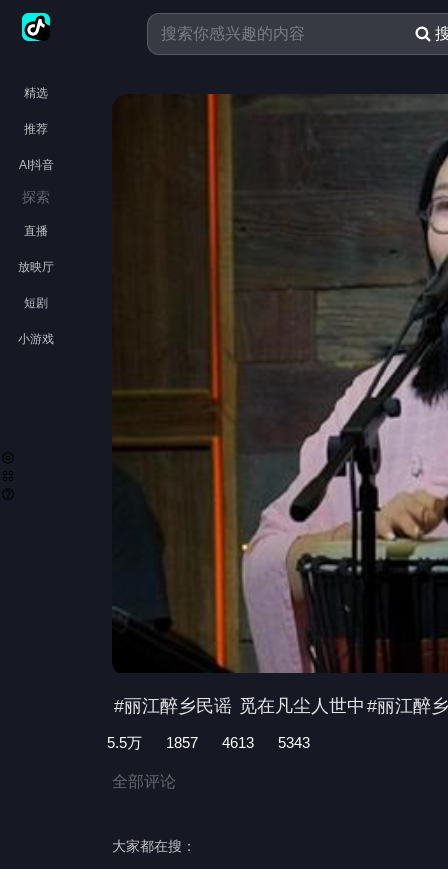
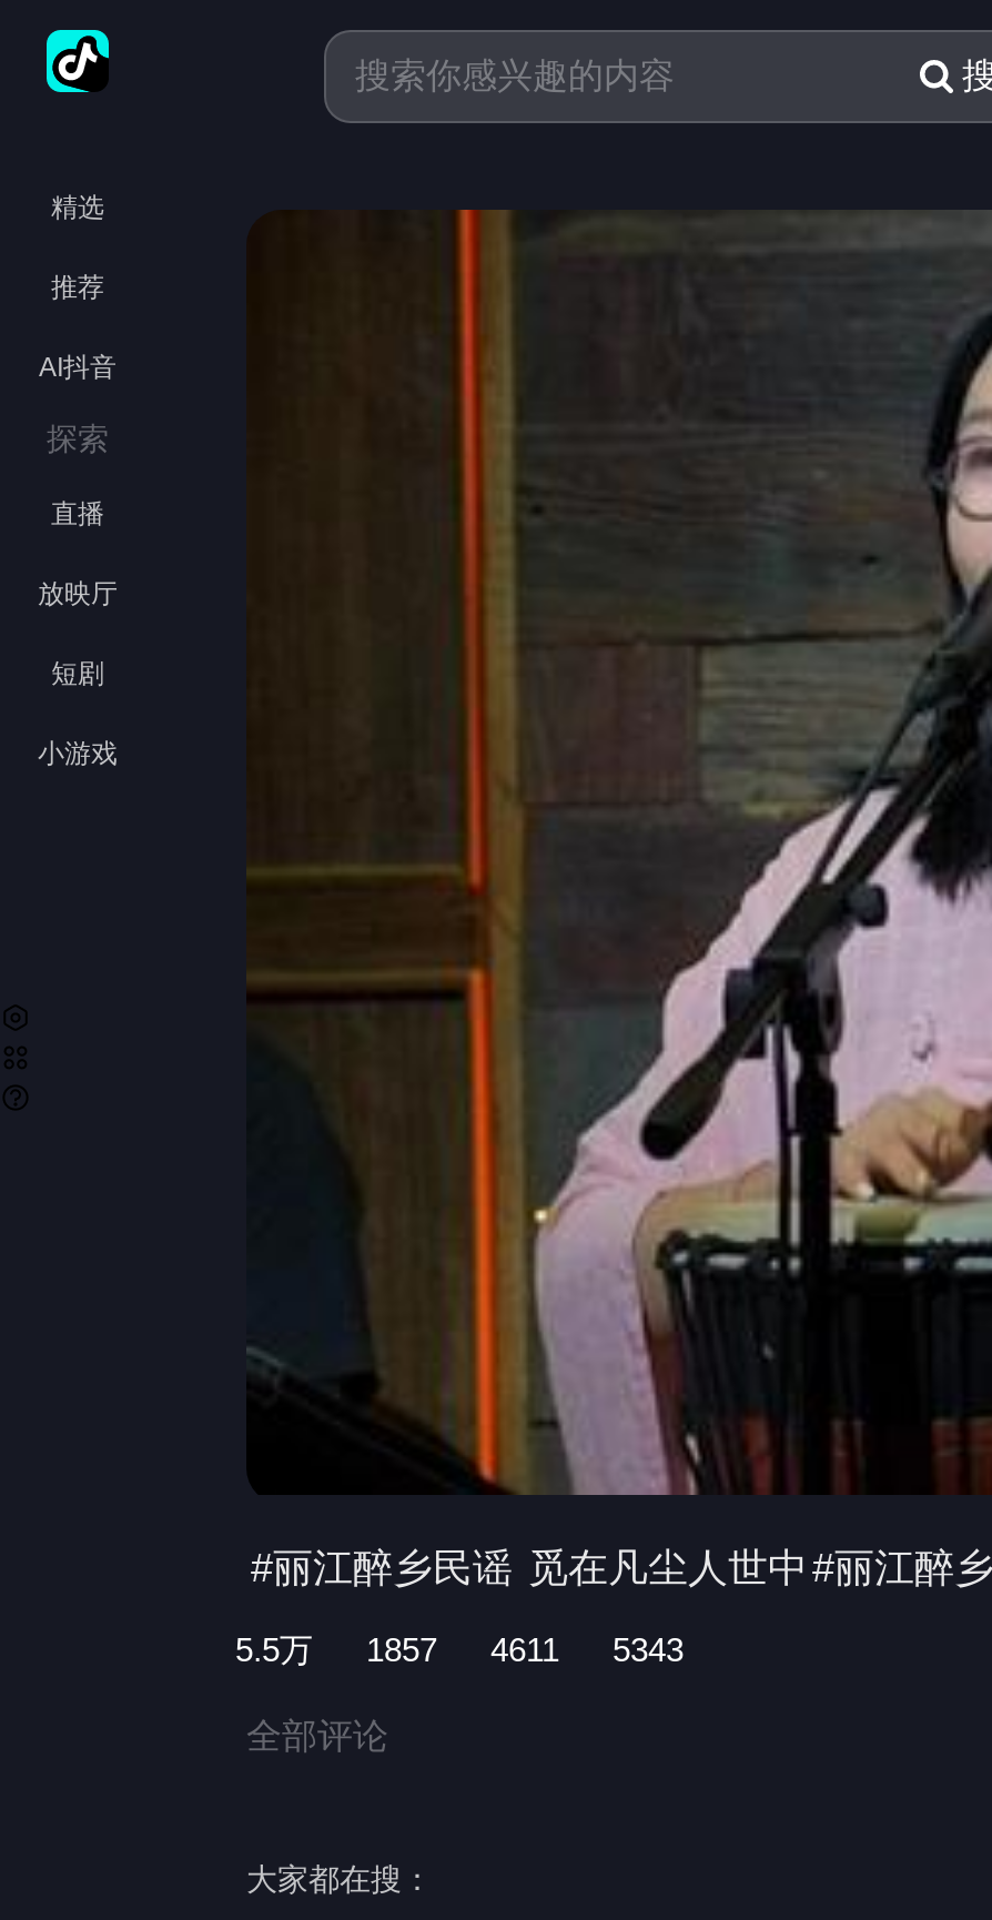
- 5.5万 1857 4613 5343
+ 5.5万 1857 4611 5343
